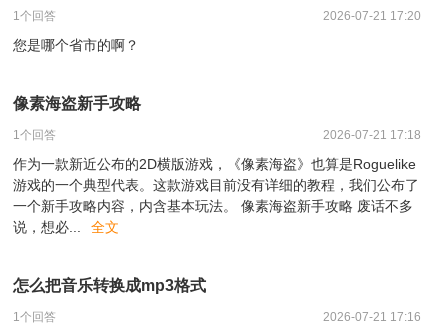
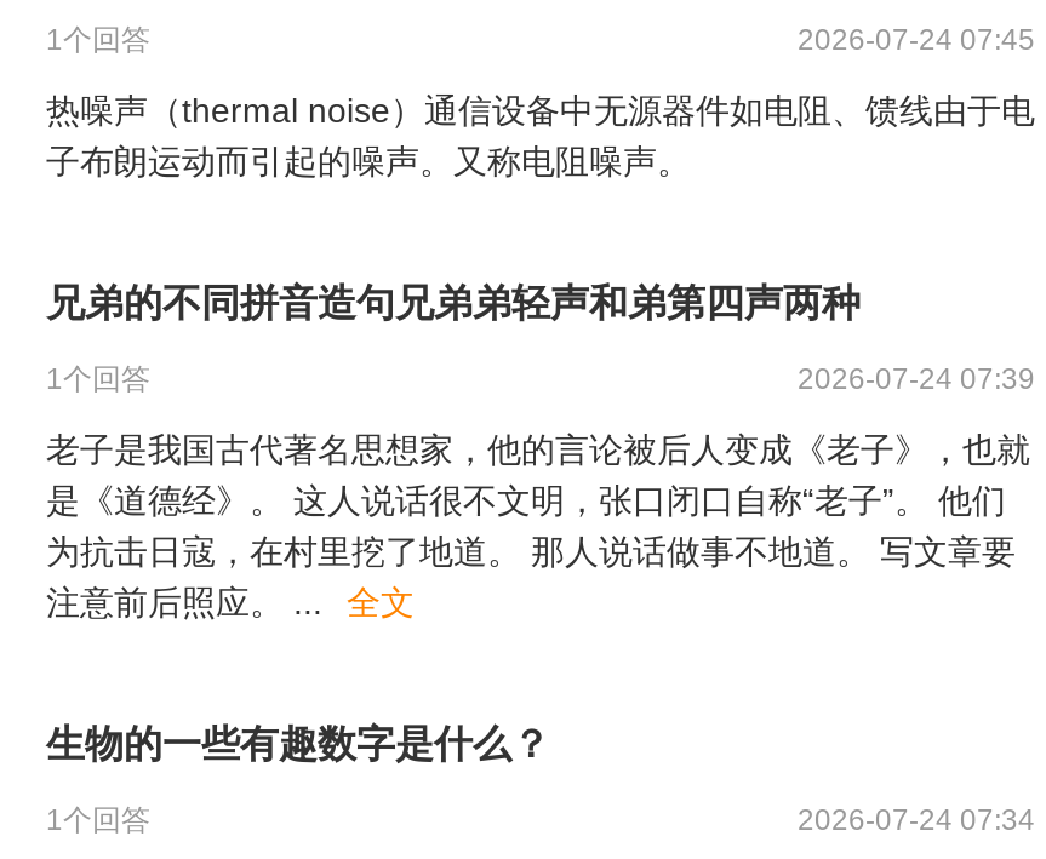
- 2026-07-21 17:20
+ 2026-07-24 07:45

- 您是哪个省市的啊？
+ 热噪声（thermal noise）通信设备中无源器件如电阻、馈线由于电
+ 子布朗运动而引起的噪声。又称电阻噪声。

- 像素海盗新手攻略
+ 兄弟的不同拼音造句兄弟弟轻声和弟第四声两种

- 2026-07-21 17:18
+ 2026-07-24 07:39

- 作为一款新近公布的2D横版游戏，《像素海盗》也算是Roguelike
- 游戏的一个典型代表。这款游戏目前没有详细的教程，我们公布了
- 一个新手攻略内容，内含基本玩法。 像素海盗新手攻略 废话不多
- 说，想必...
+ 老子是我国古代著名思想家，他的言论被后人变成《老子》，也就
+ 是《道德经》。 这人说话很不文明，张口闭口自称“老子”。 他们
+ 为抗击日寇，在村里挖了地道。 那人说话做事不地道。 写文章要
+ 注意前后照应。...

- 怎么把音乐转换成mp3格式
+ 生物的一些有趣数字是什么？

- 2026-07-21 17:16
+ 2026-07-24 07:34
